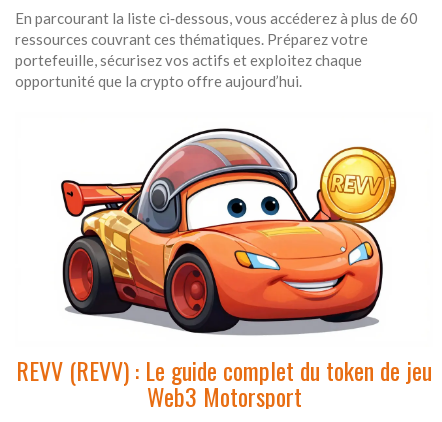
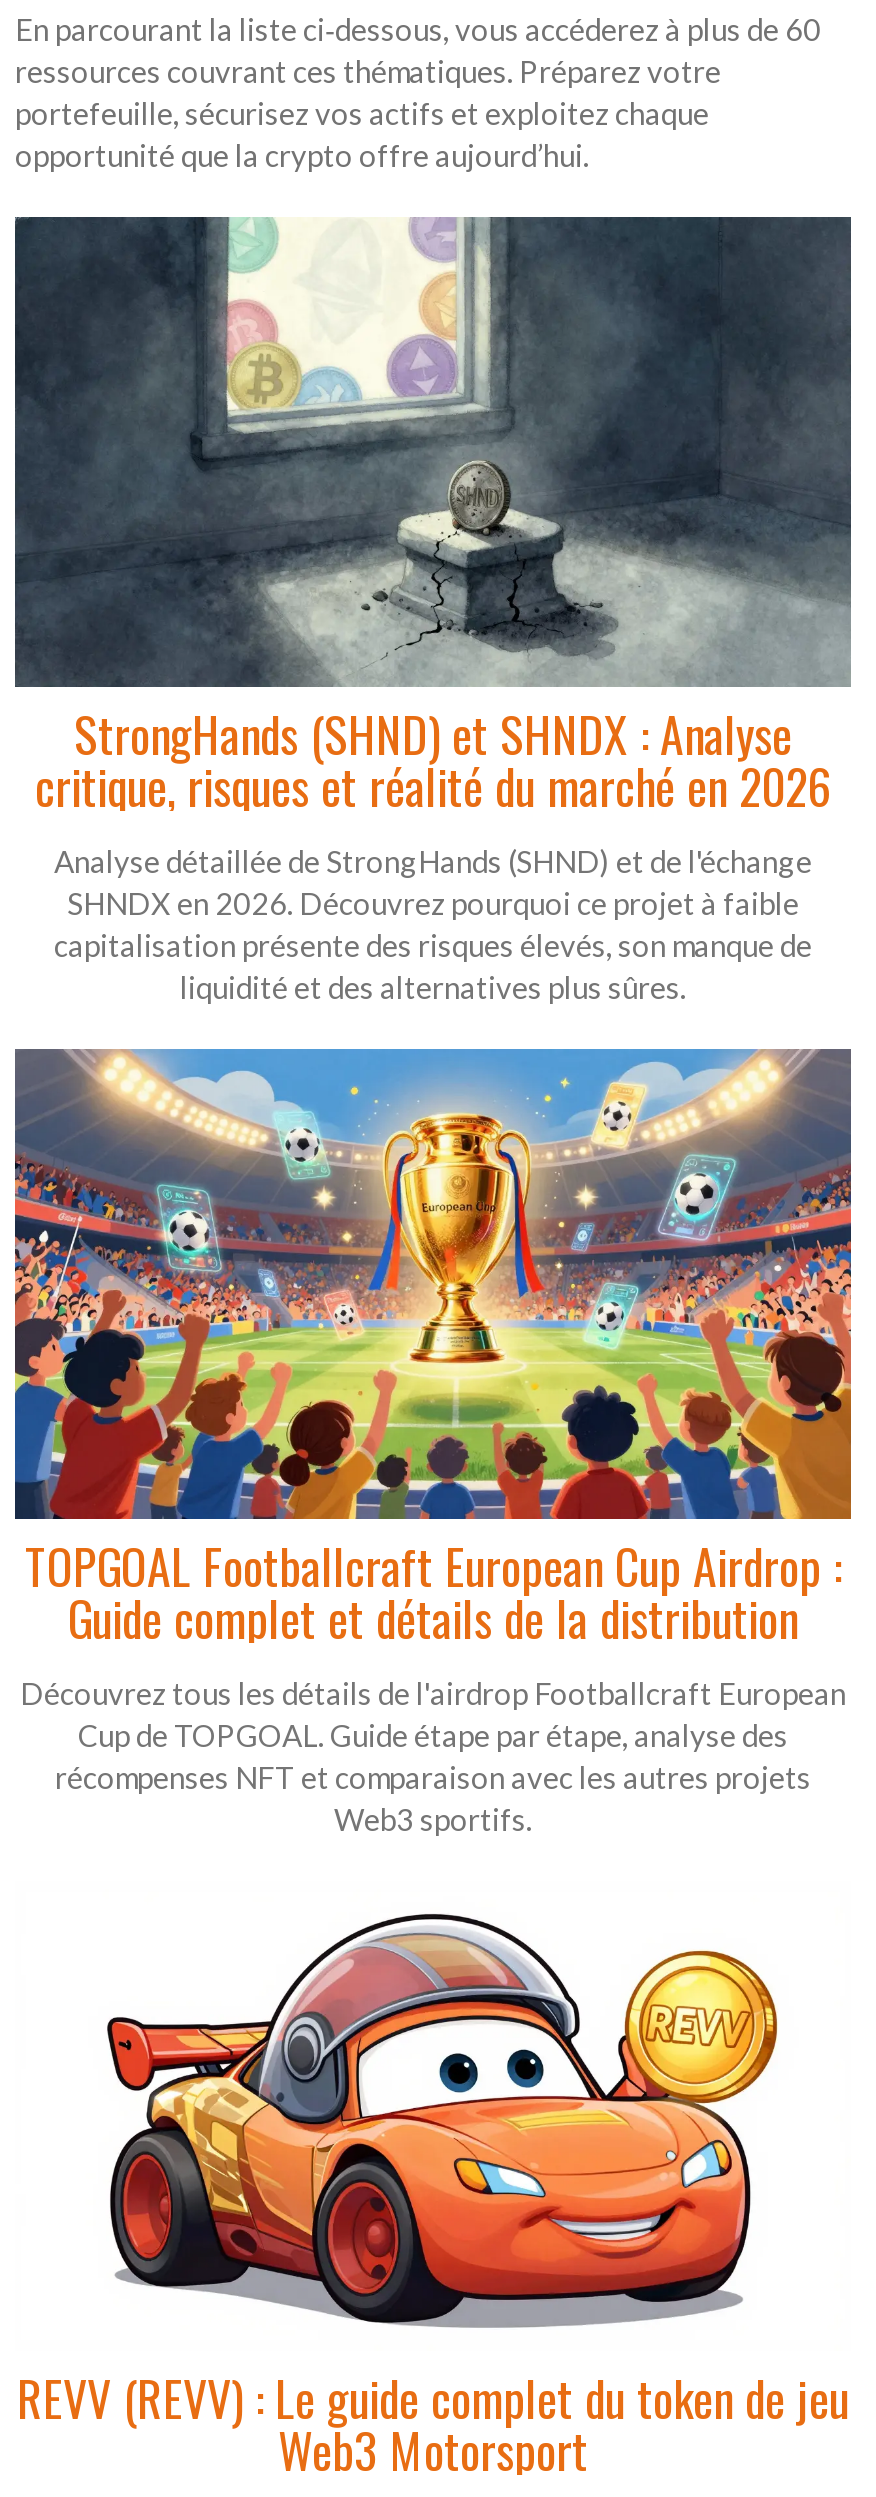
+ [image]
+ StrongHands (SHND) et SHNDX : Analyse
+ critique, risques et réalité du marché en 2026
+ Analyse détaillée de StrongHands (SHND) et de l'échange
+ SHNDX en 2026. Découvrez pourquoi ce projet à faible
+ capitalisation présente des risques élevés, son manque de
+ liquidité et des alternatives plus sûres.

+ [image]
+ TOPGOAL Footballcraft European Cup Airdrop :
+ Guide complet et détails de la distribution
+ Découvrez tous les détails de l'airdrop Footballcraft European
+ Cup de TOPGOAL. Guide étape par étape, analyse des
+ récompenses NFT et comparaison avec les autres projets
+ Web3 sportifs.
